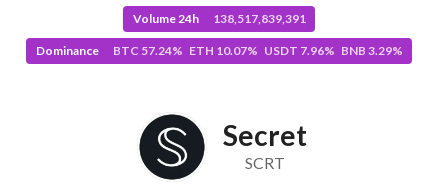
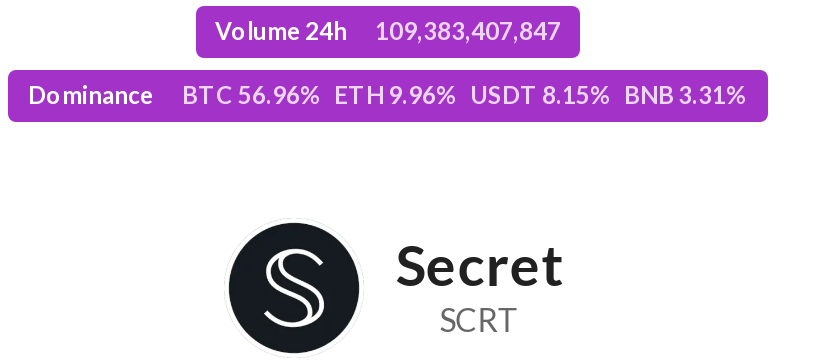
- Volume 24h 138,517,839,391
+ Volume 24h 109,383,407,847

- BTC 57.24% ETH 10.07% USDT 7.96% BNB 3.29%
+ BTC 56.96% ETH 9.96% USDT 8.15% BNB 3.31%
